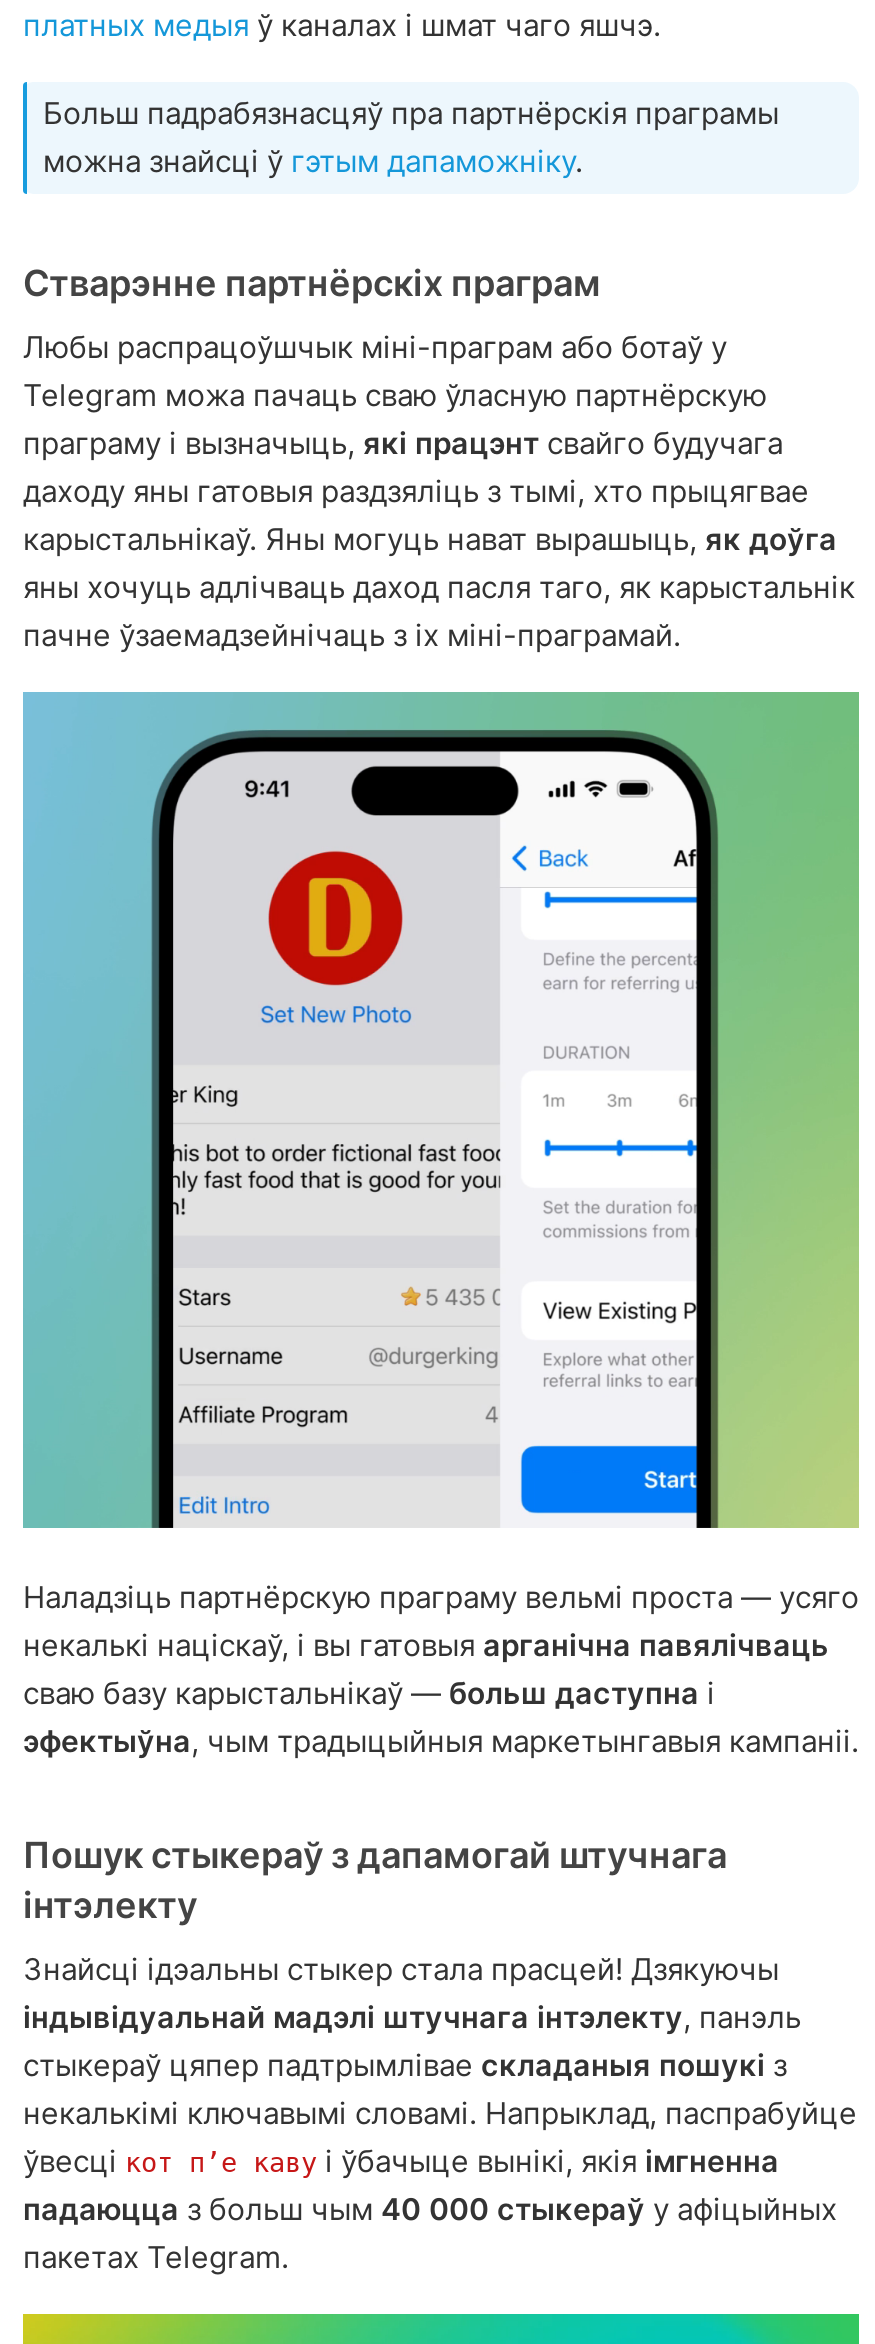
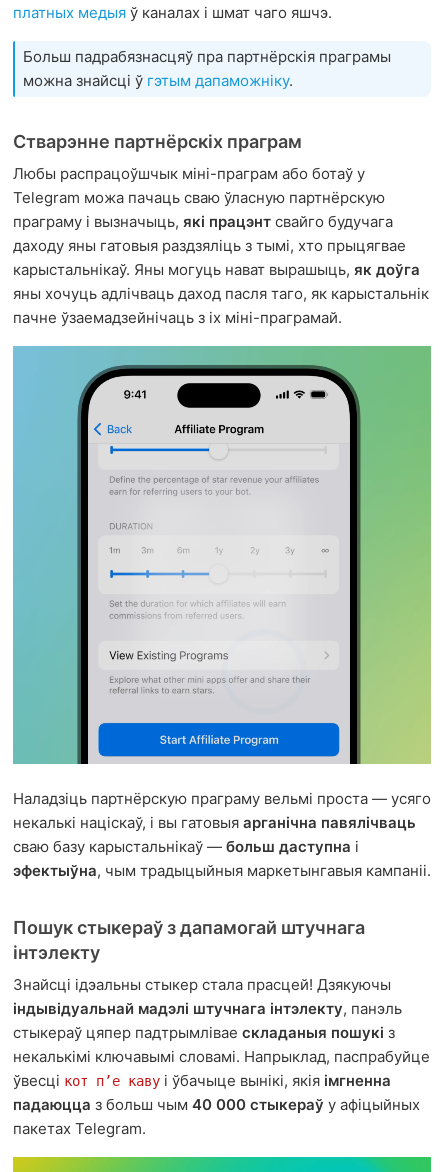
- [image]
+ [image]
